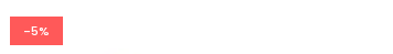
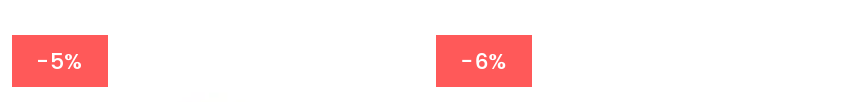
+ -6%
